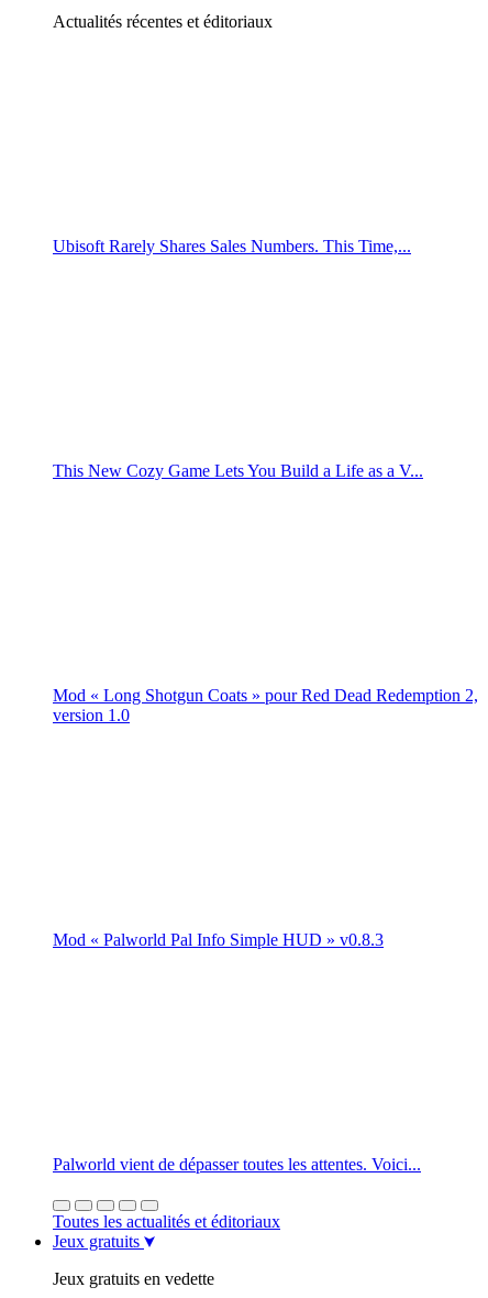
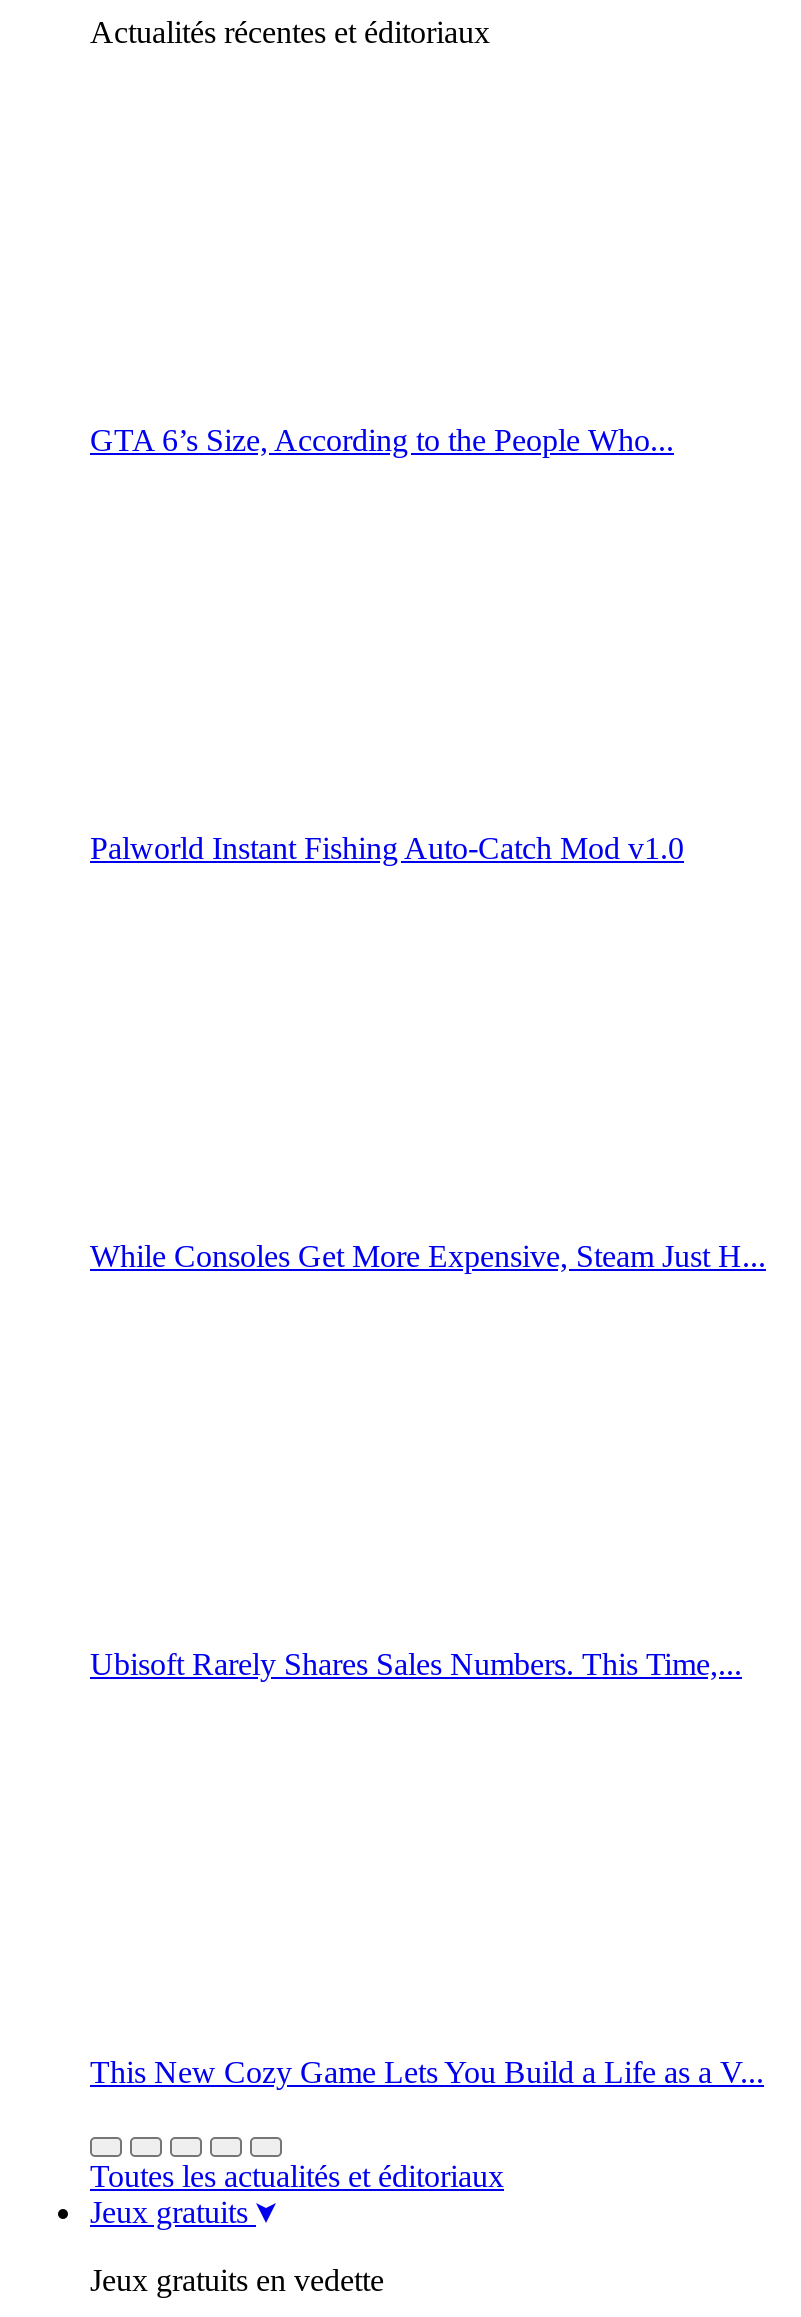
+ GTA 6’s Size, According to the People Who...

+ Palworld Instant Fishing Auto-Catch Mod v1.0

+ While Consoles Get More Expensive, Steam Just H...

moved down: Ubisoft Rarely Shares Sales Numbers. This Time,... | This New Cozy Game Lets You Build a Life as a V...

- Mod « Long Shotgun Coats » pour Red Dead Redemption 2,
- version 1.0

- Mod « Palworld Pal Info Simple HUD » v0.8.3

- Palworld vient de dépasser toutes les attentes. Voici...
